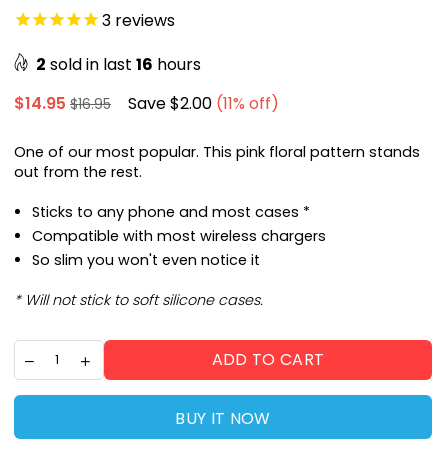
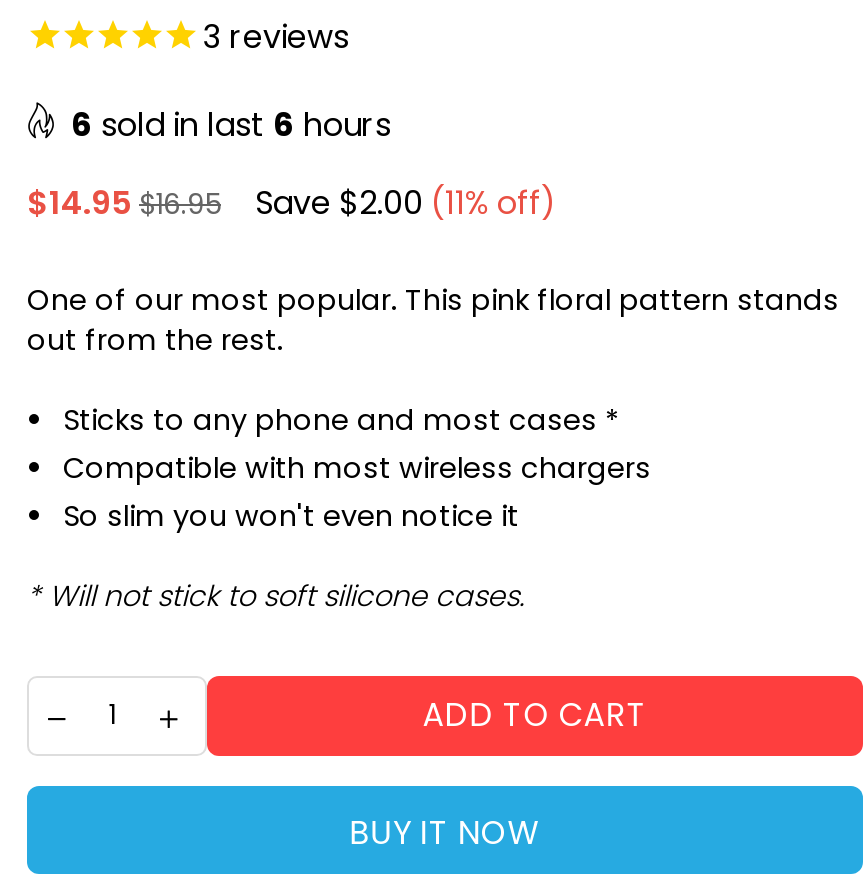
- 2 sold in last 16 hours
+ 6 sold in last 6 hours
